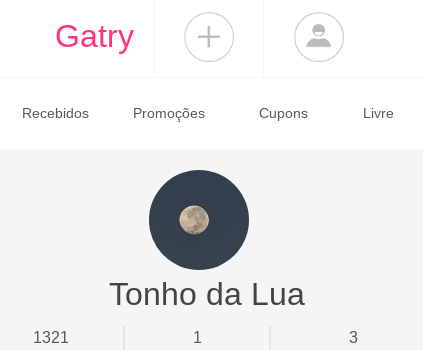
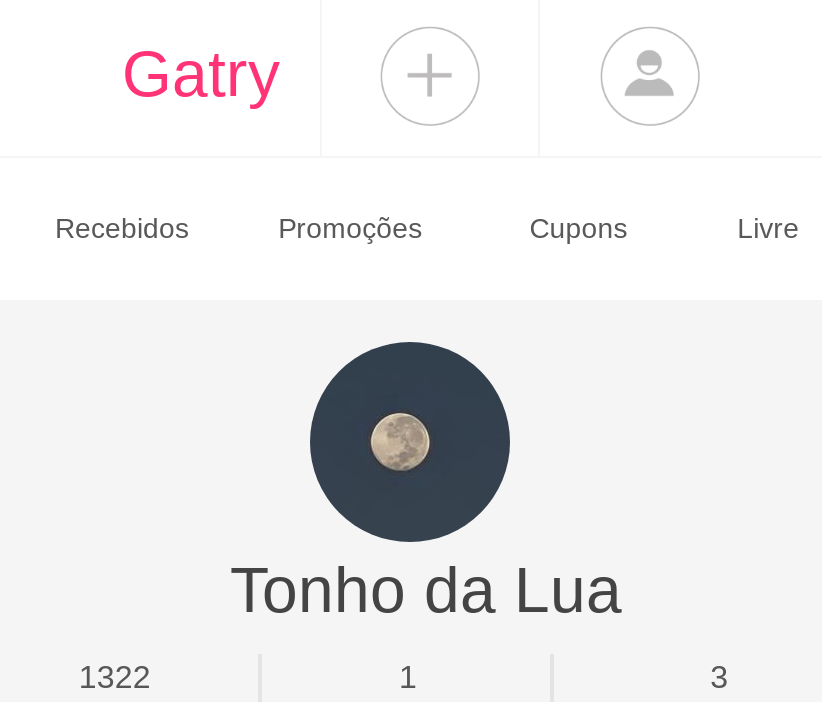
- 1321
+ 1322
